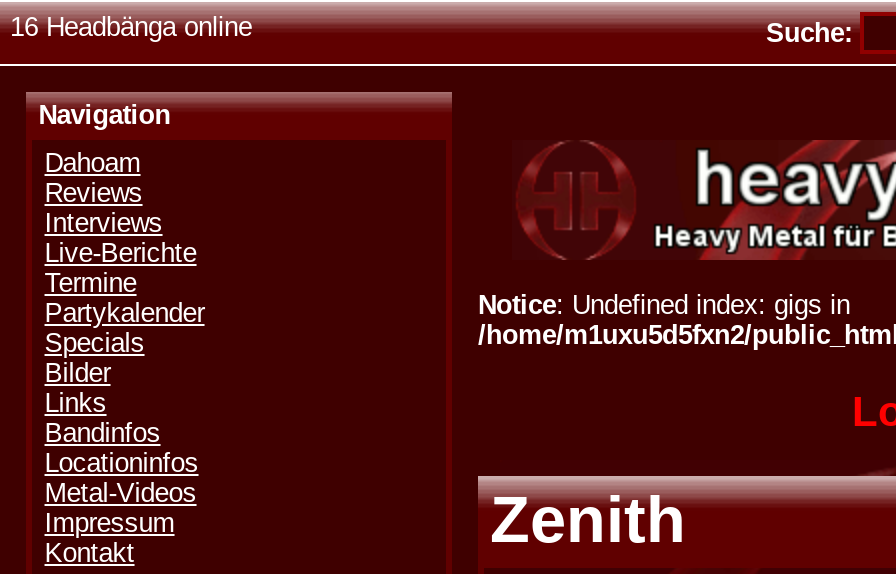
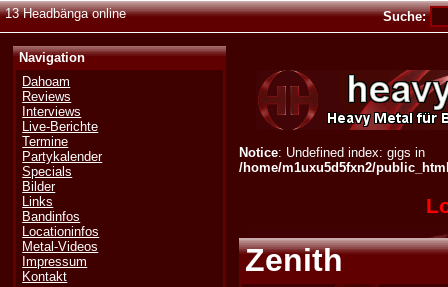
- 16 Headbänga online
+ 13 Headbänga online
